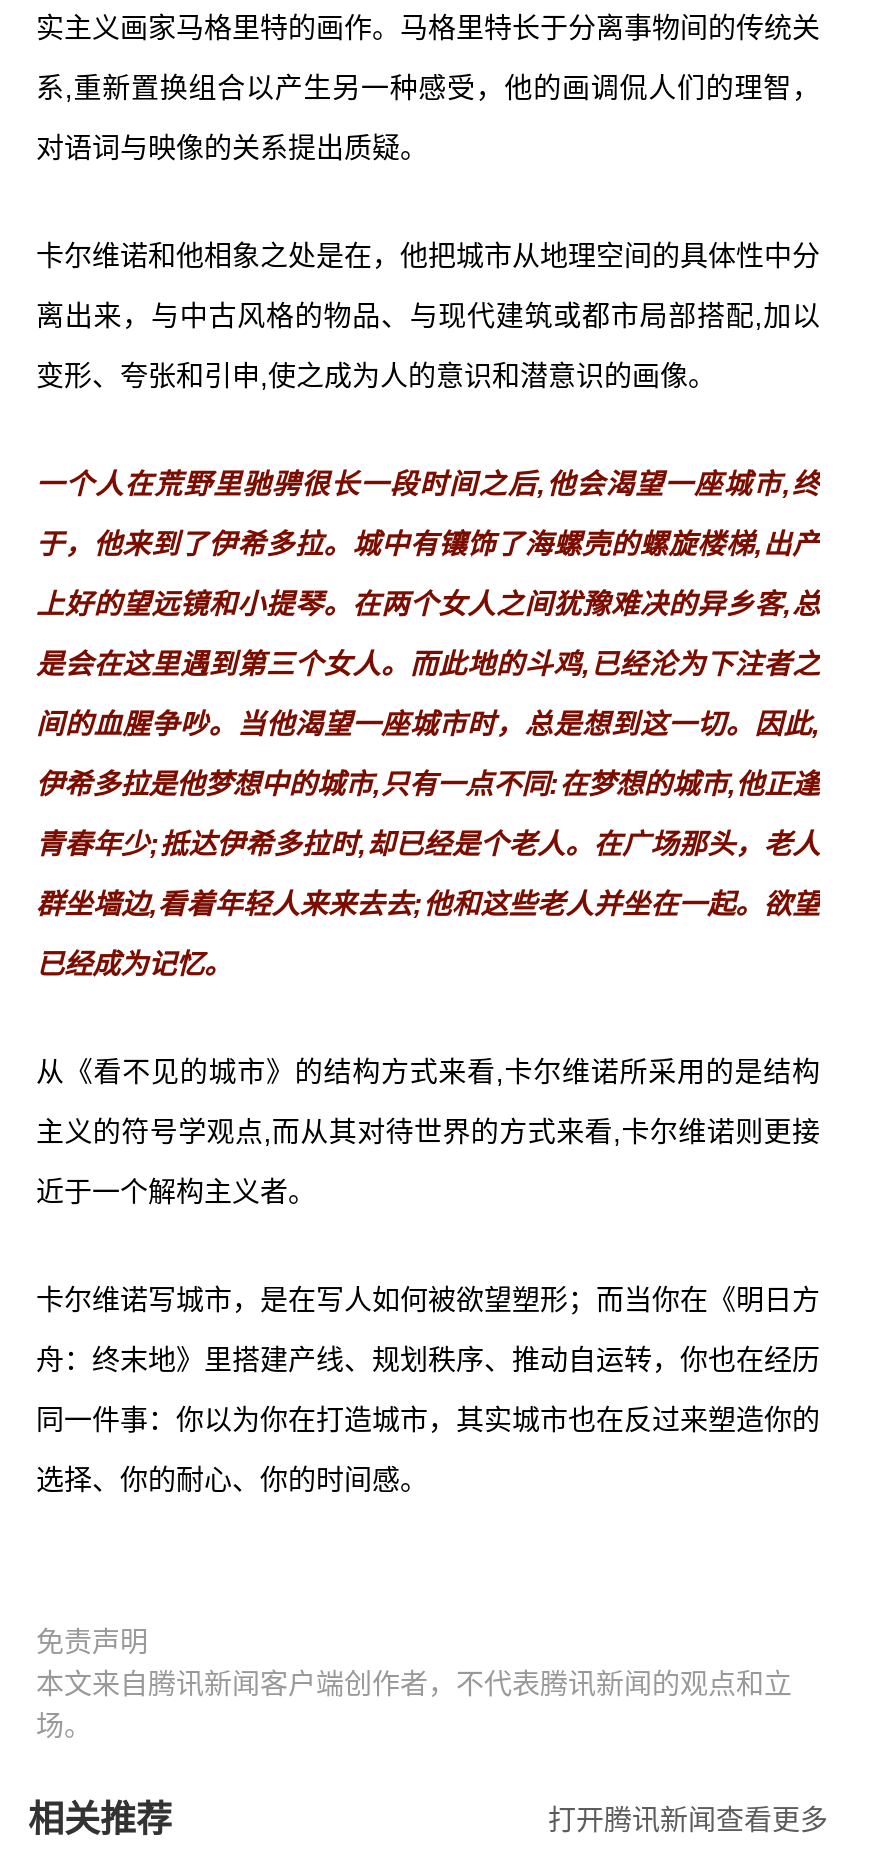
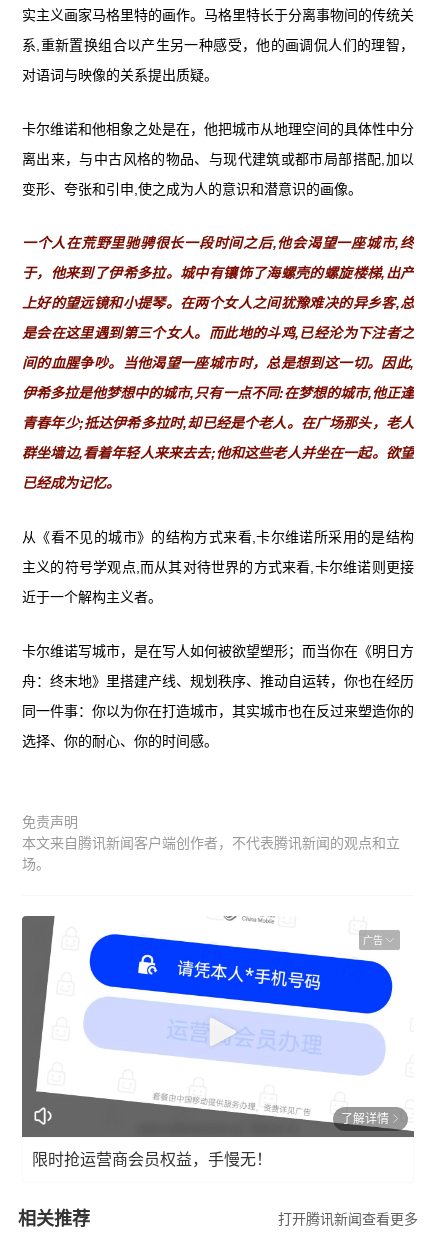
+ [image]
+ 广告

+ 了解详情
+ 限时抢运营商会员权益，手慢无！
